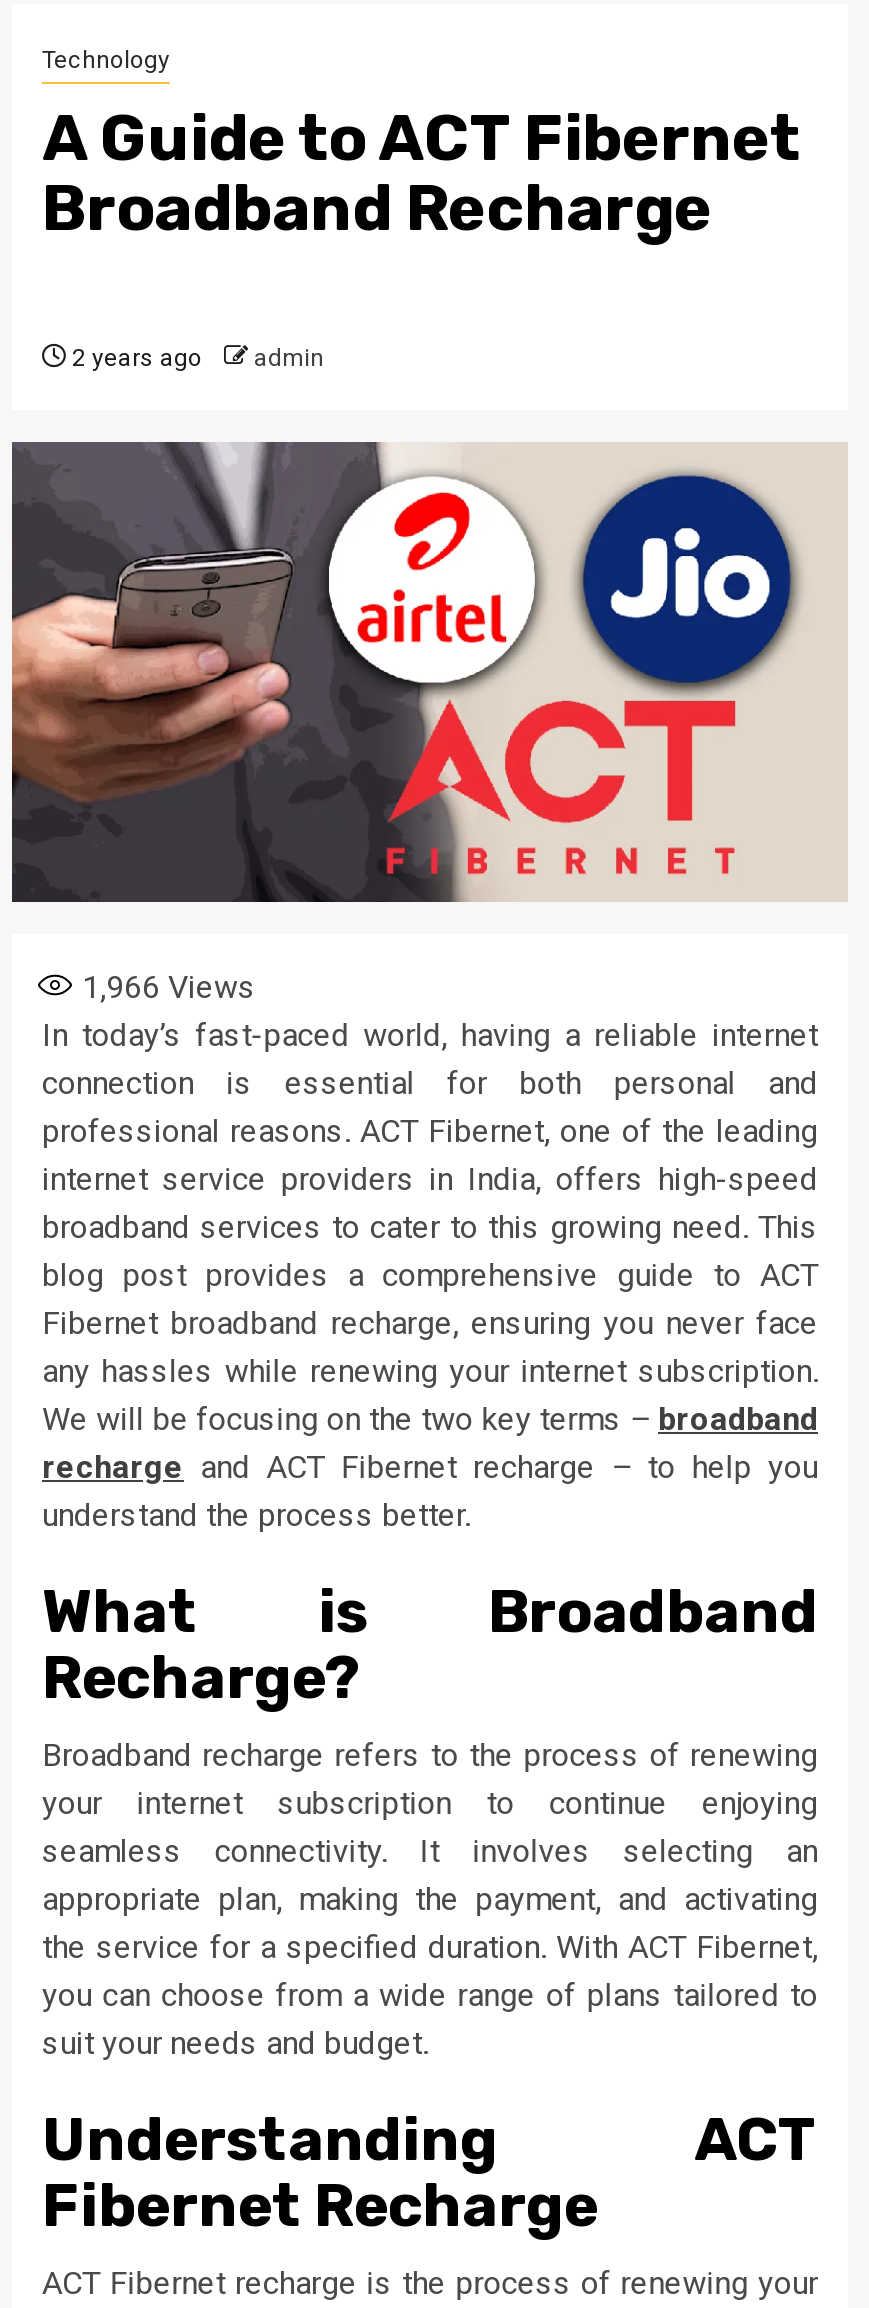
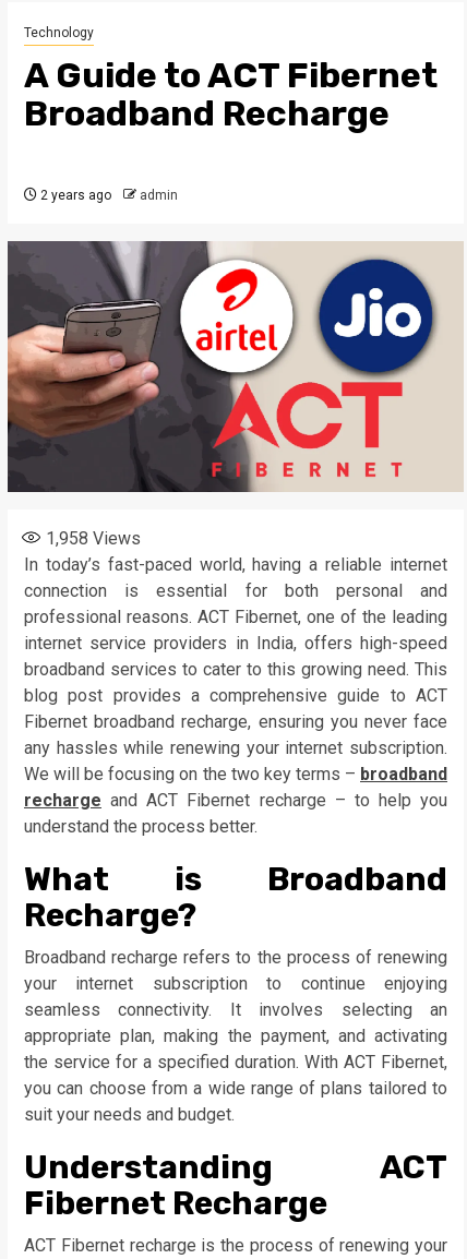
- 1,966 Views
+ 1,958 Views
